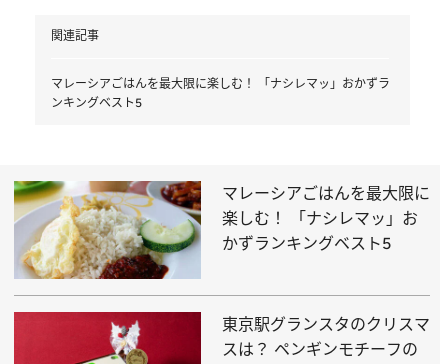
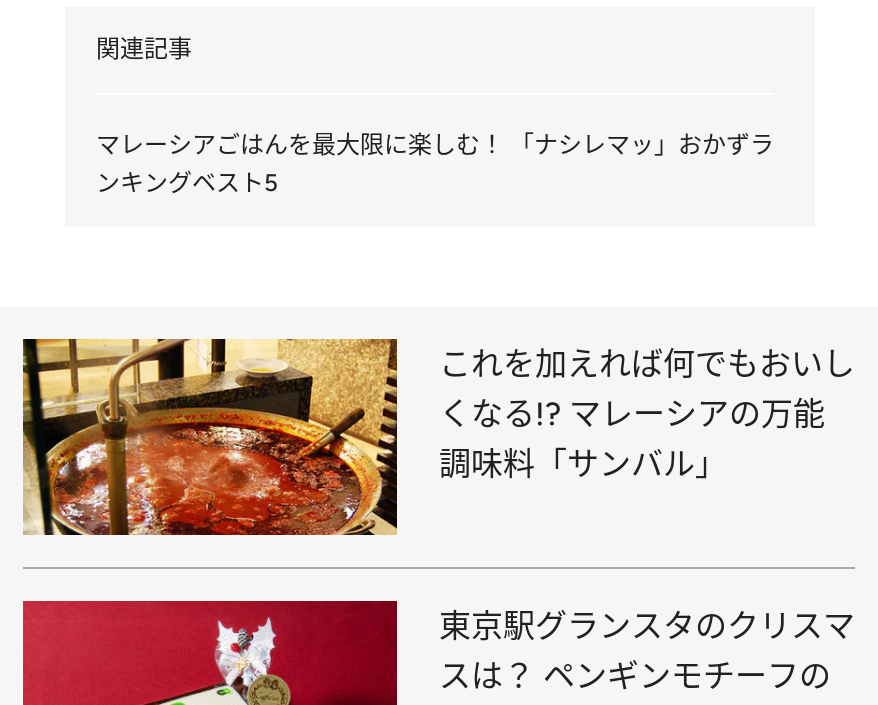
- [image]
- マレーシアごはんを最大限に
- 楽しむ！ 「ナシレマッ」お
- かずランキングベスト5
+ [image]
+ これを加えれば何でもおいし
+ くなる!? マレーシアの万能
+ 調味料「サンバル」
